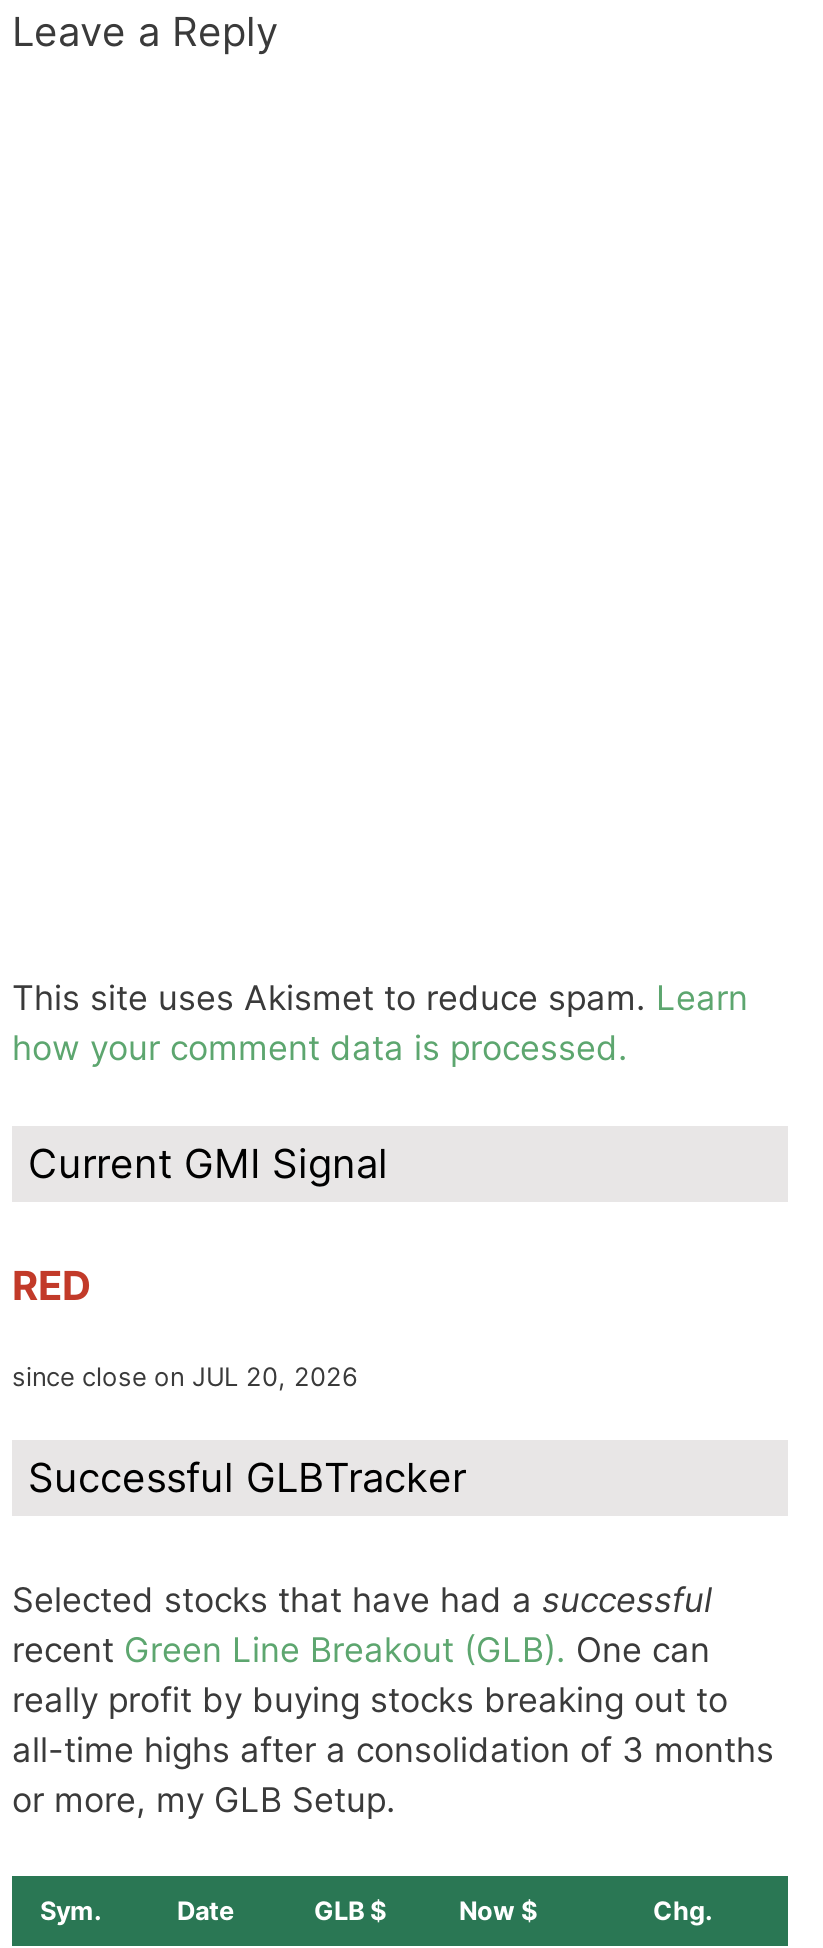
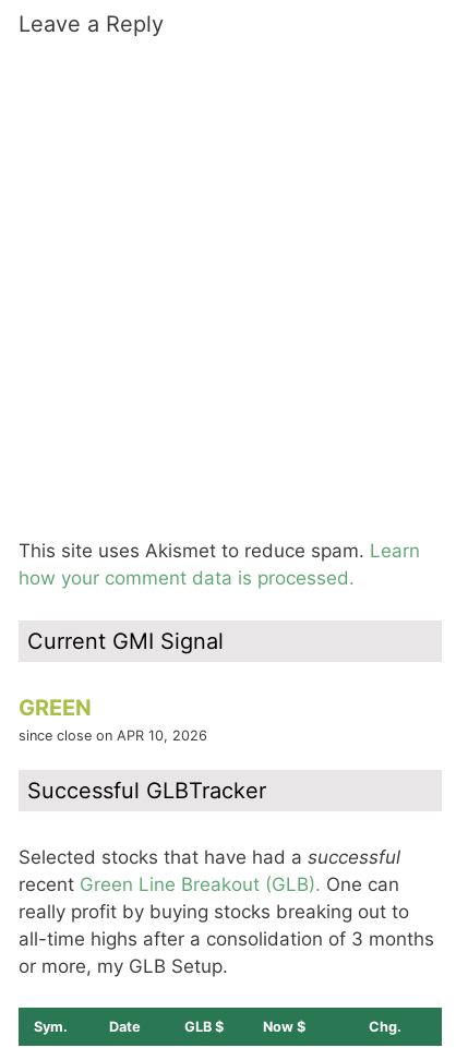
- RED
- since close on JUL 20, 2026
+ GREEN
+ since close on APR 10, 2026
